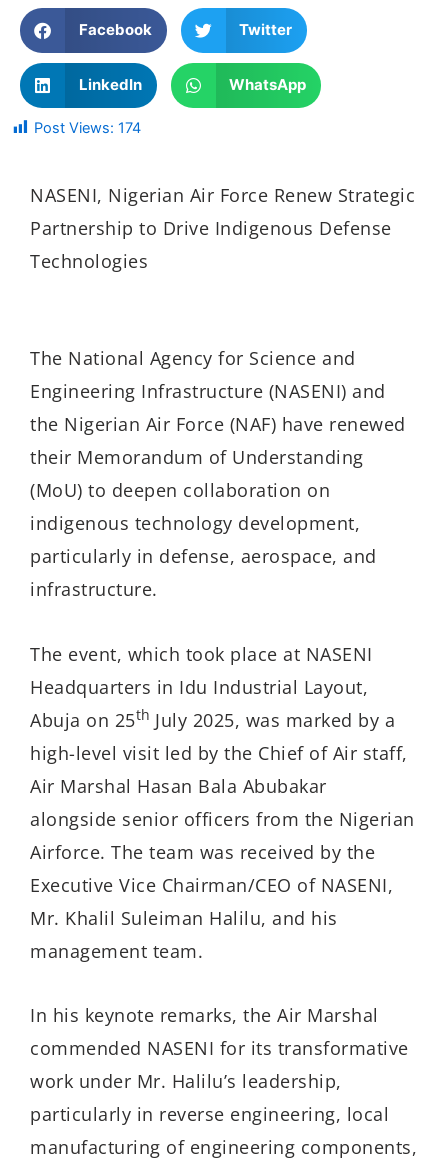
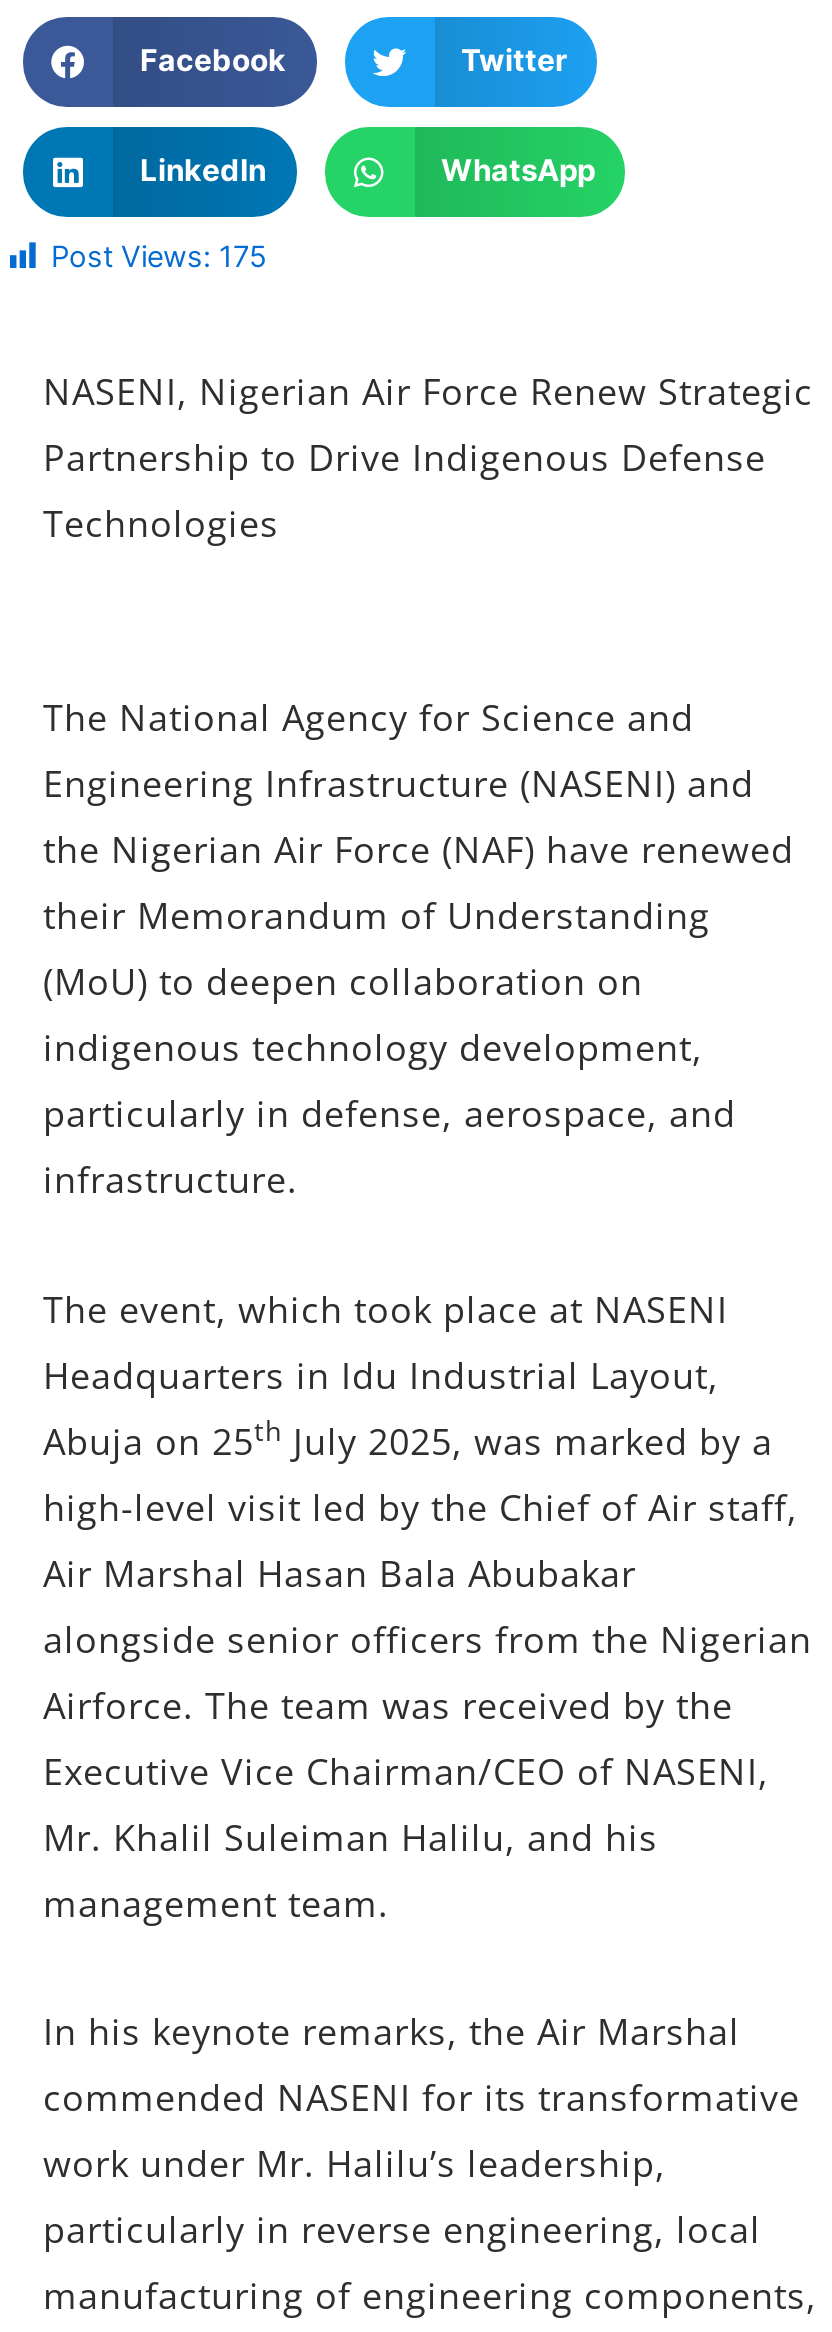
- Post Views: 174
+ Post Views: 175
